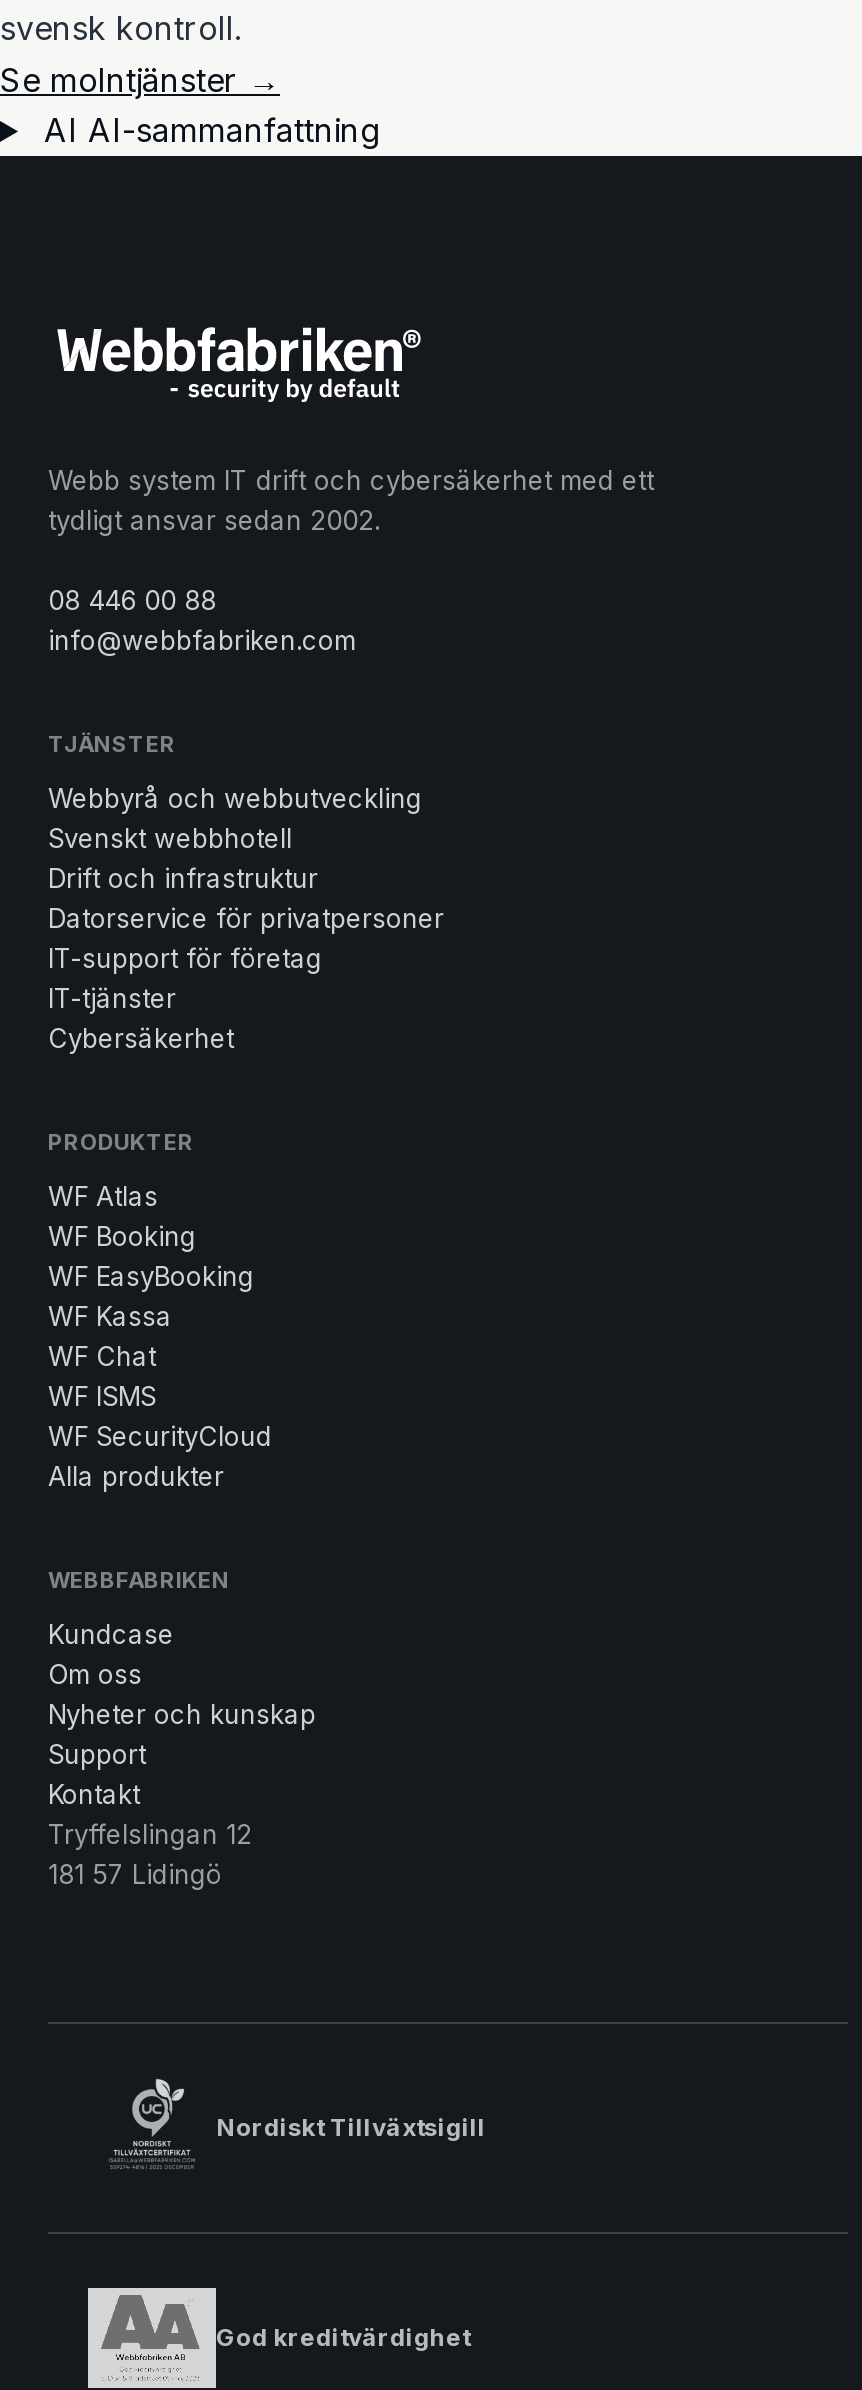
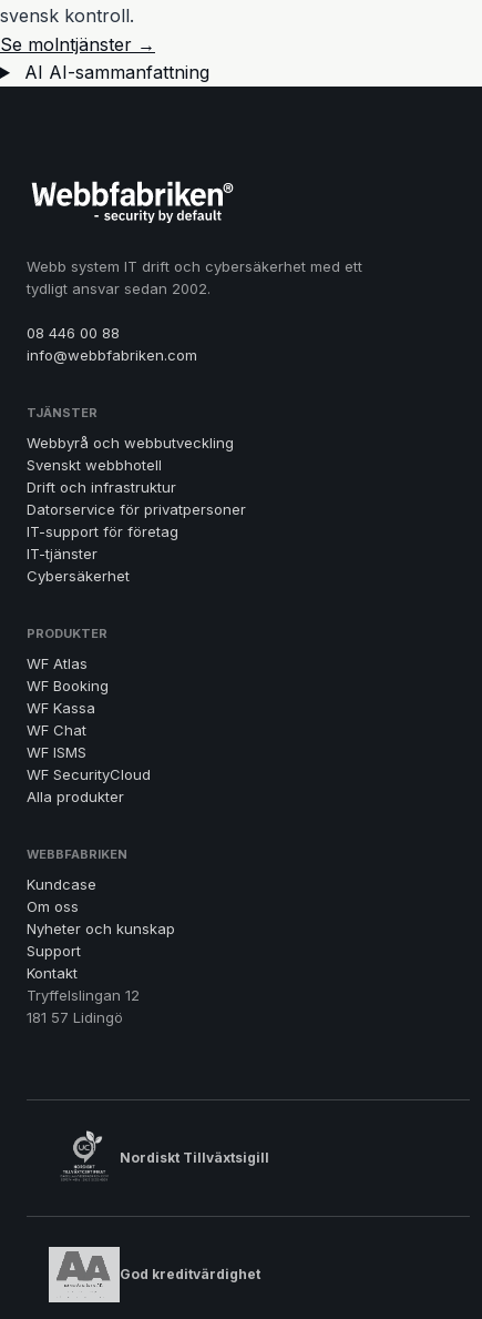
- WF EasyBooking
